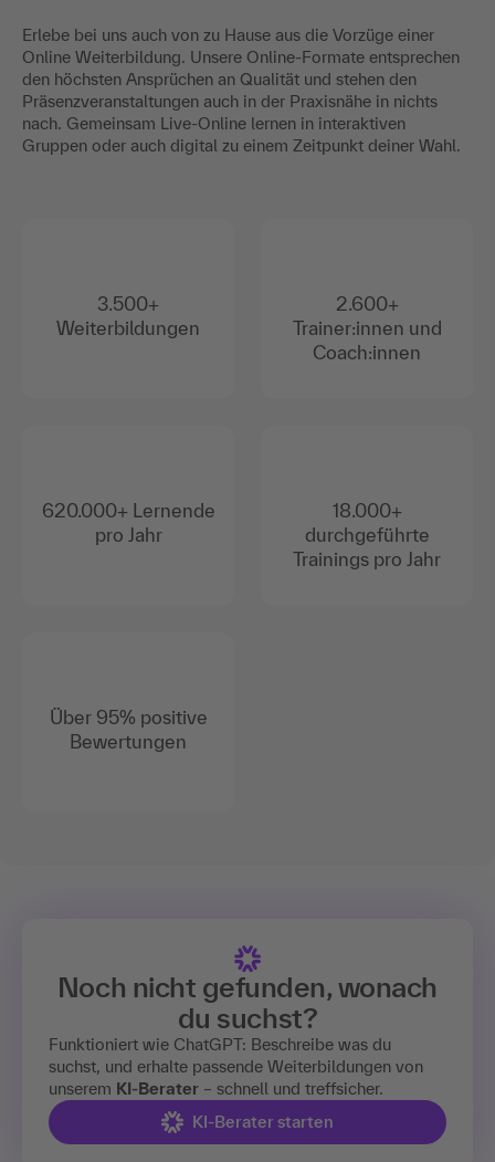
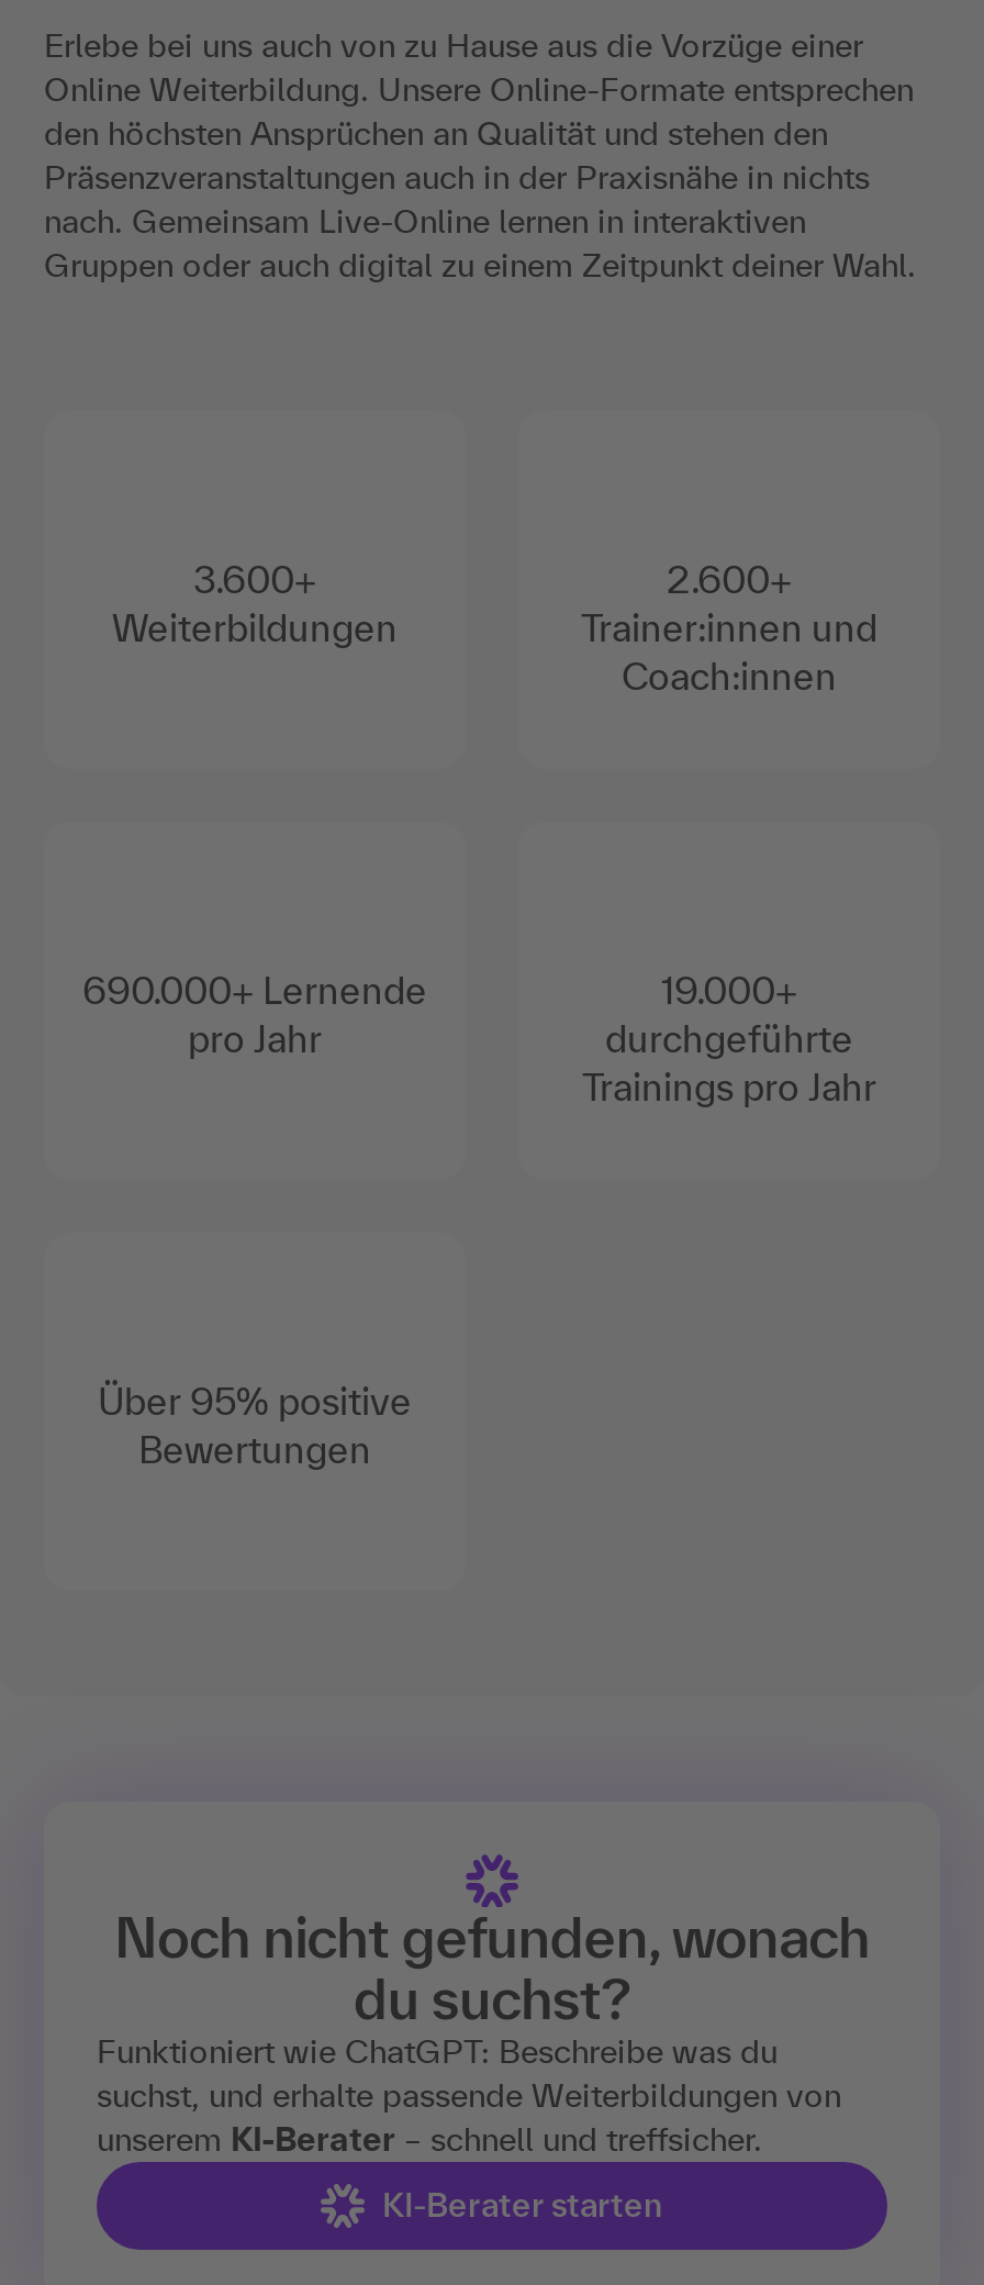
- 3.500+
+ 3.600+

- 620.000+ Lernende
+ 690.000+ Lernende

- 18.000+
+ 19.000+
